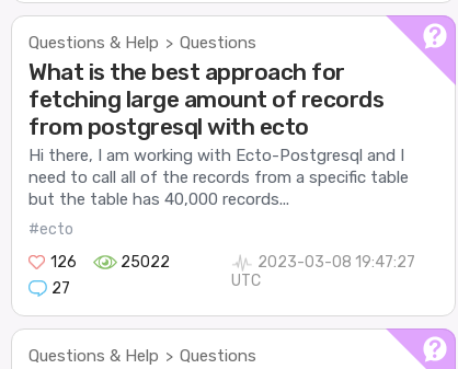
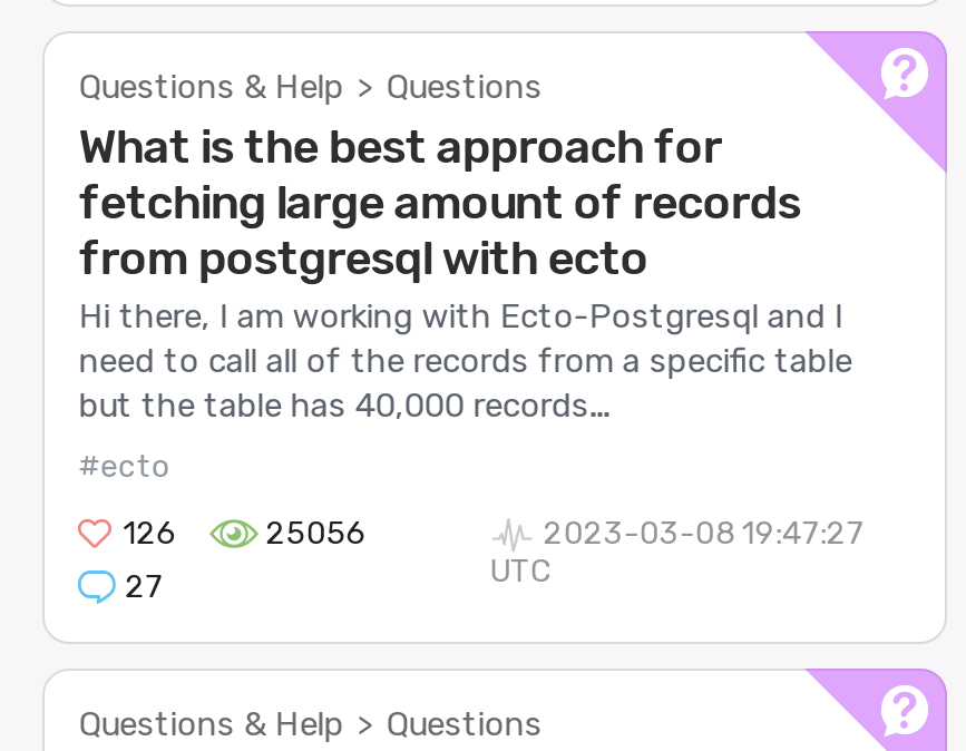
- 25022
+ 25056
